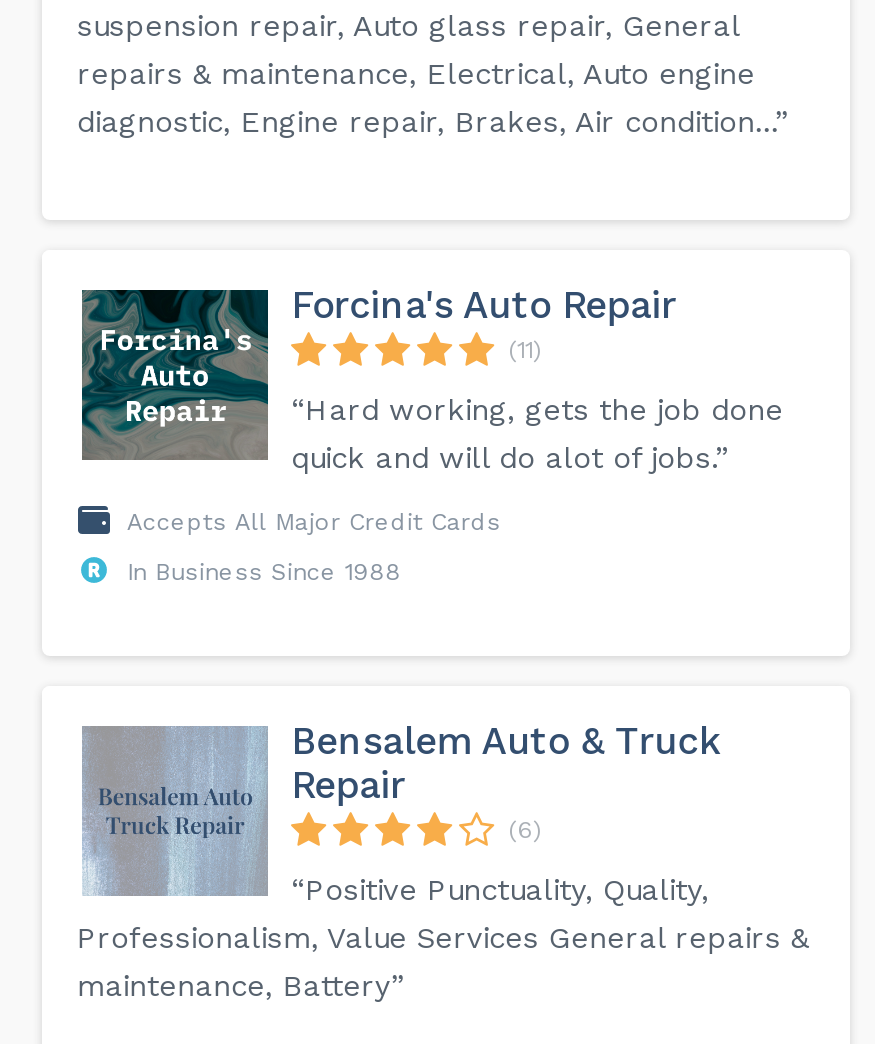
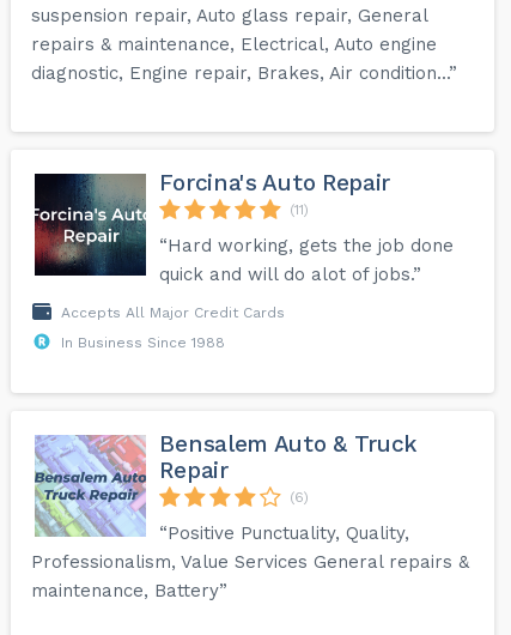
- [image]
+ [image]

- [image]
+ [image]
